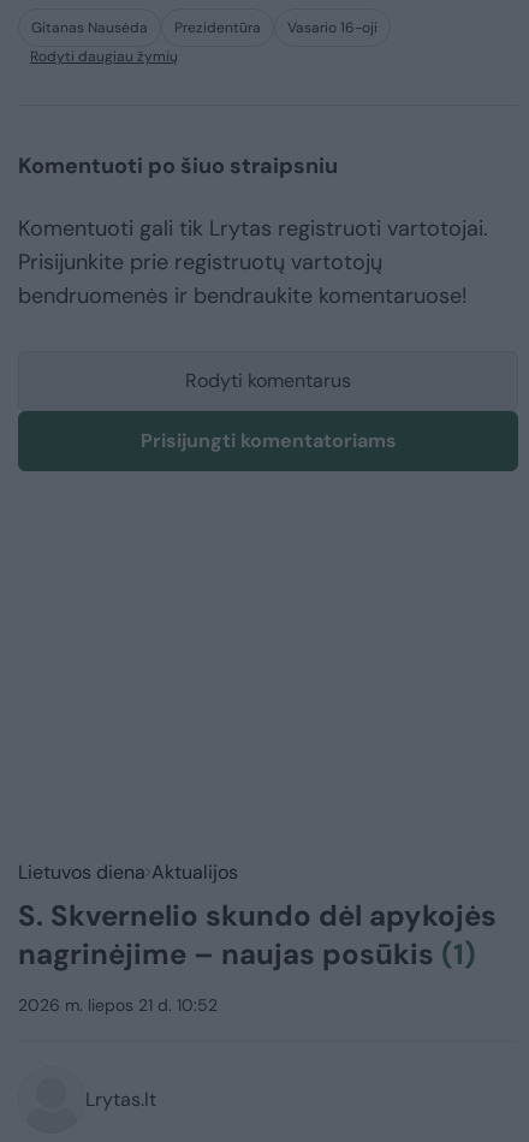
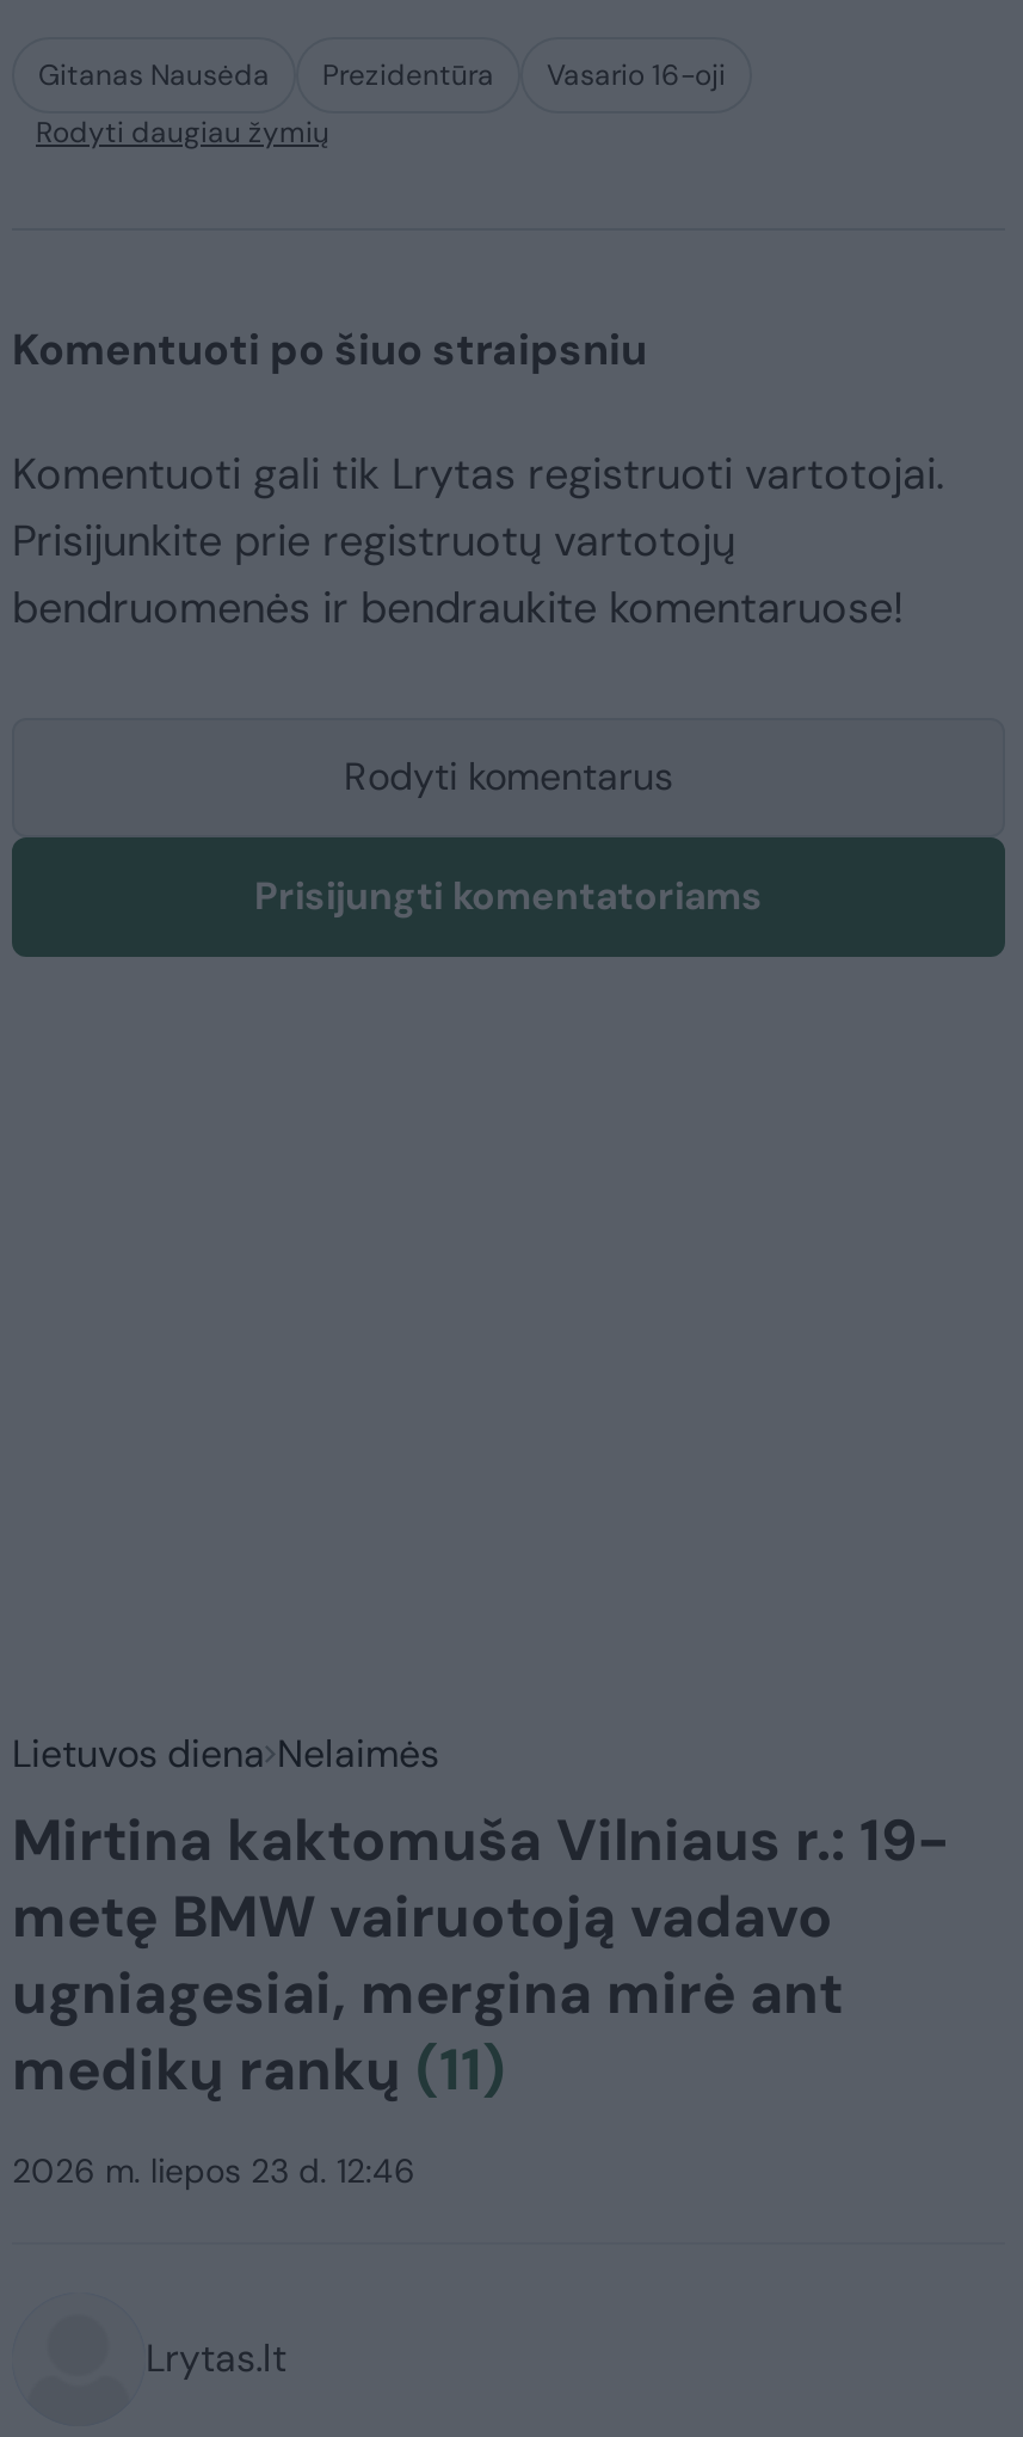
- Lietuvos diena Aktualijos
- S. Skvernelio skundo dėl apykojės
- nagrinėjime – naujas posūkis (1)
+ Lietuvos diena Nelaimės
+ Mirtina kaktomuša Vilniaus r.: 19-
+ metę BMW vairuotoją vadavo
+ ugniagesiai, mergina mirė ant
+ medikų rankų (11)

- 2026 m. liepos 21 d. 10:52
+ 2026 m. liepos 23 d. 12:46
